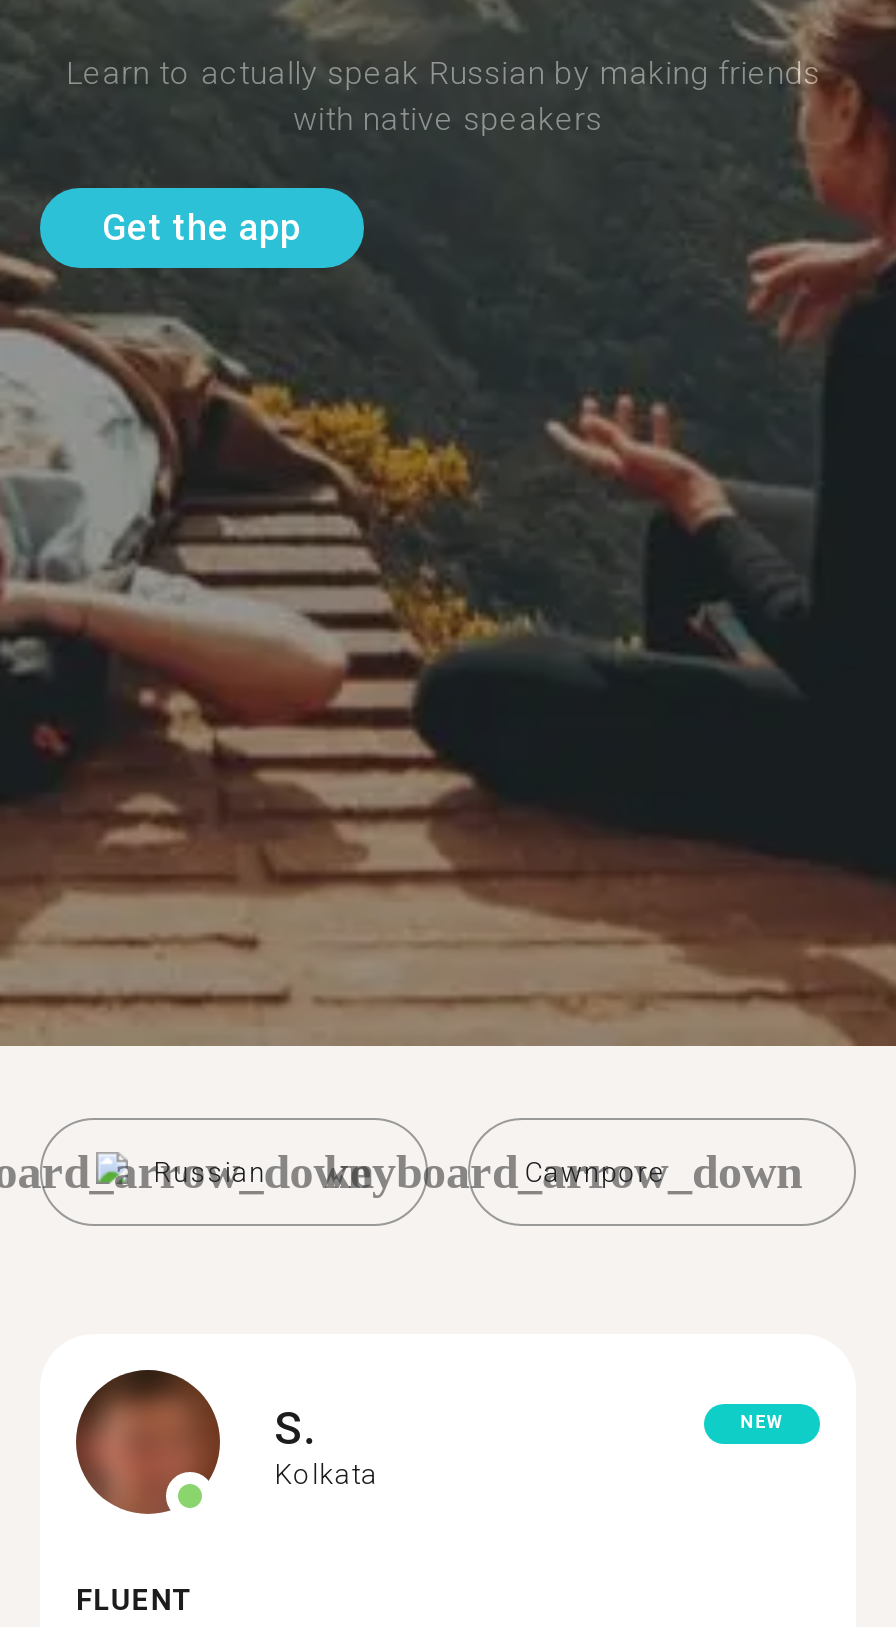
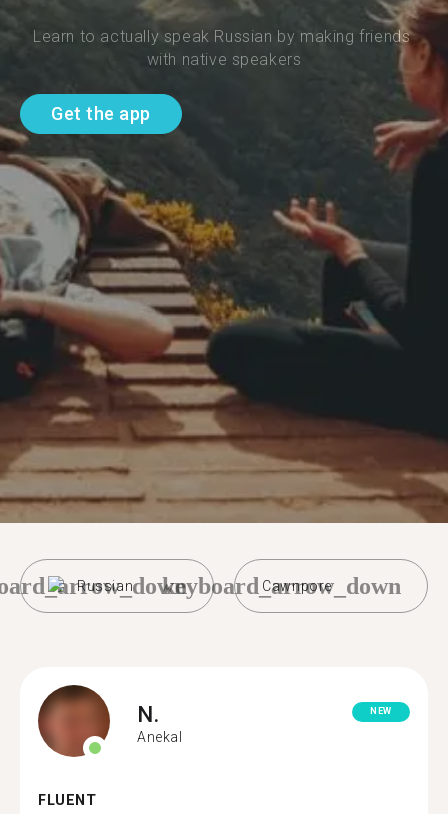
- S.
- Kolkata
+ N.
+ Anekal
